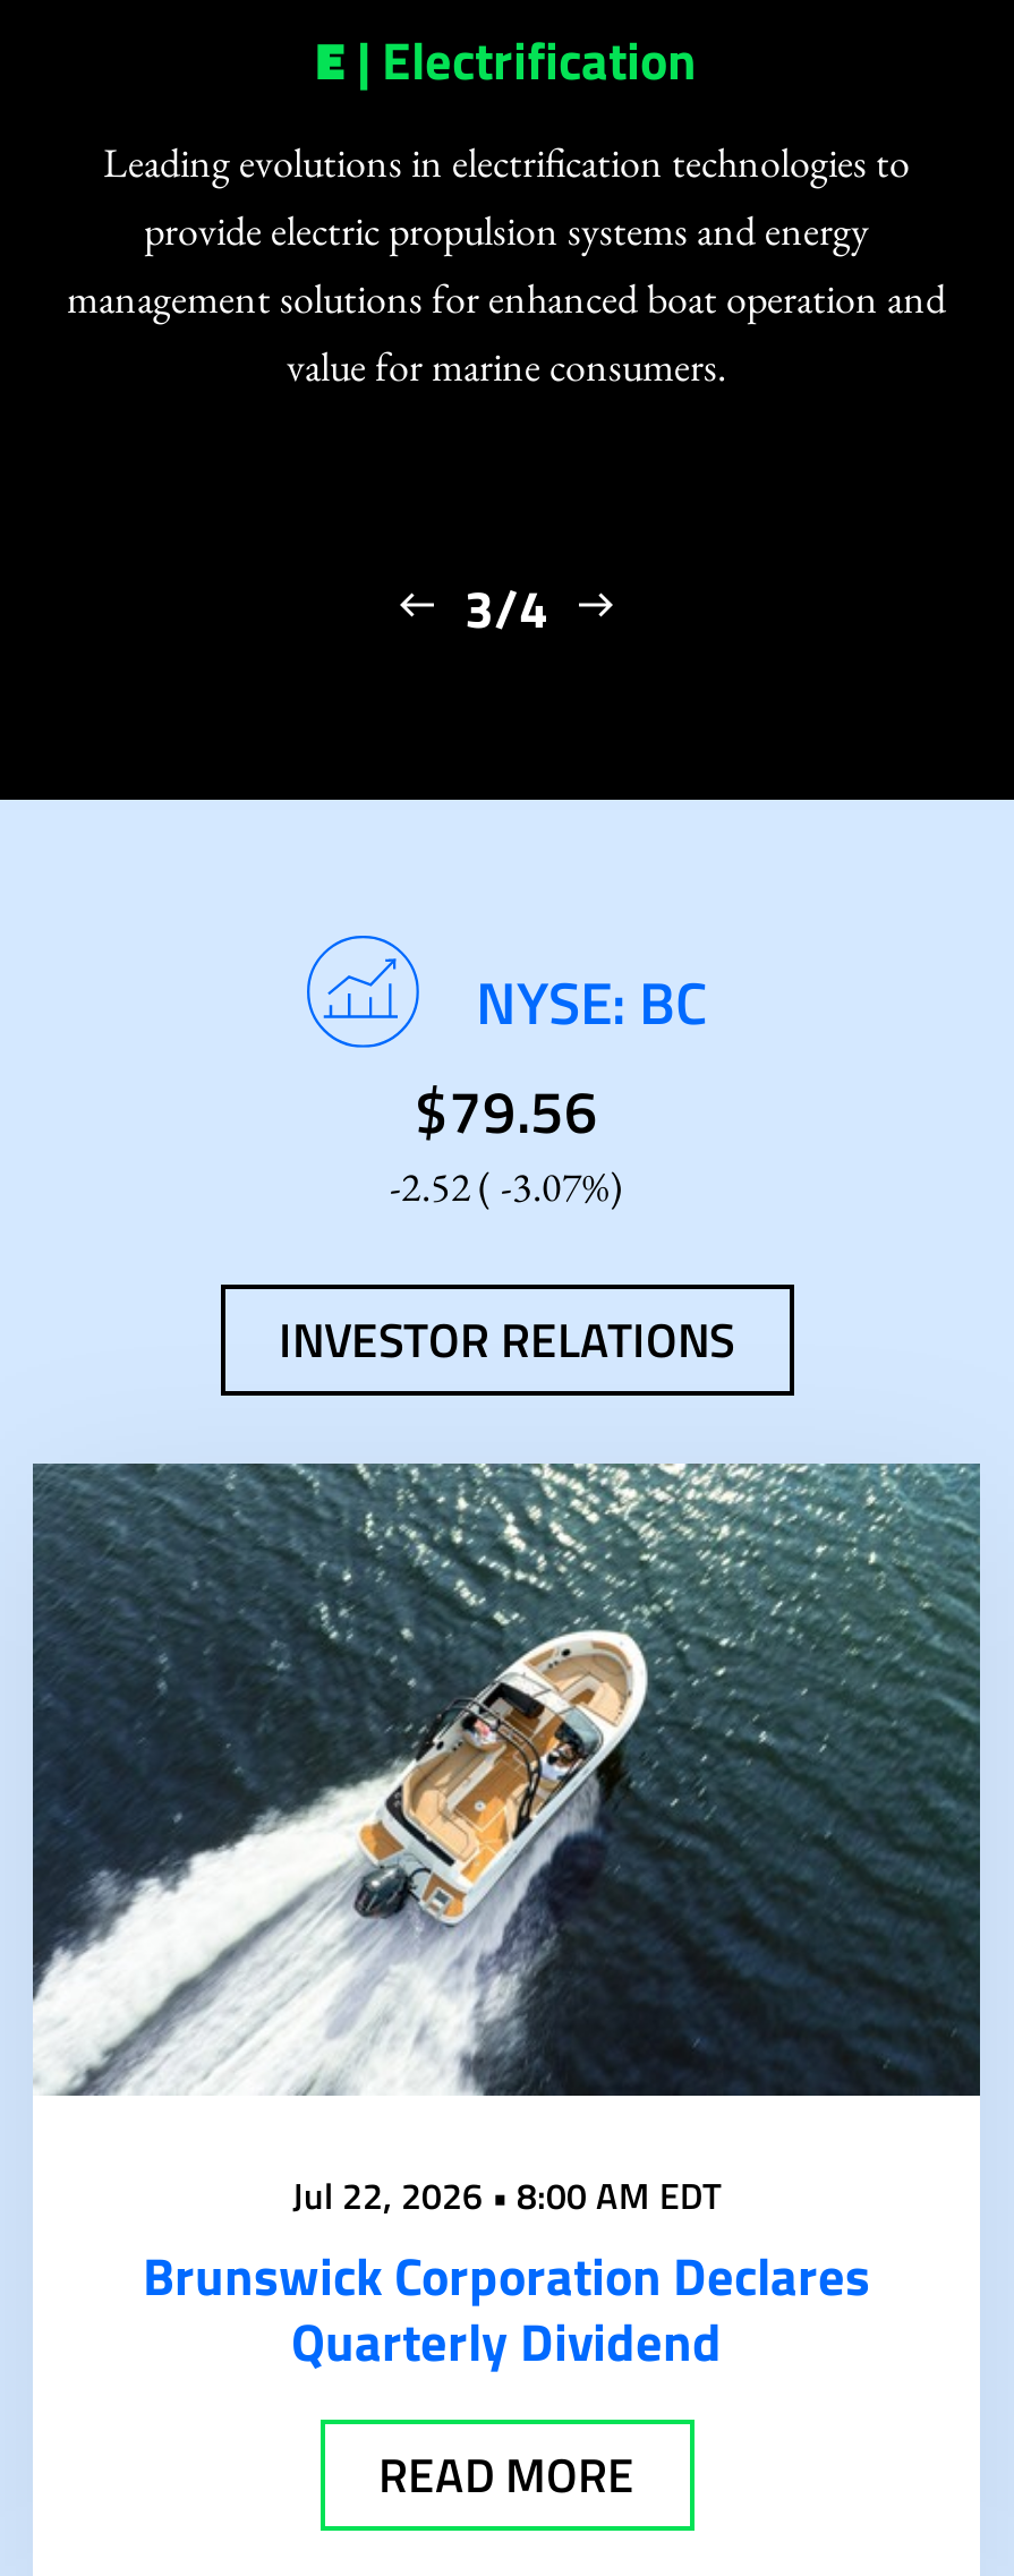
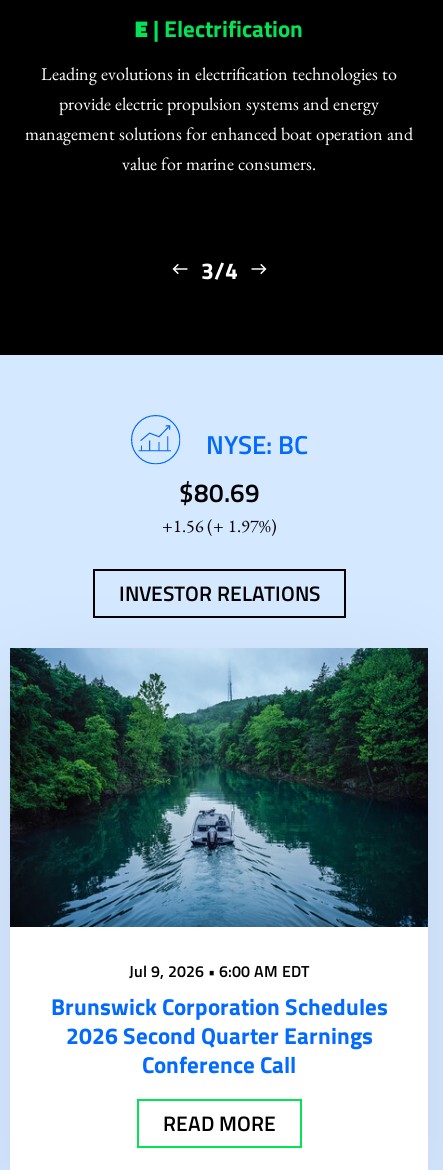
- $79.56
- -2.52 ( -3.07%)
+ $80.69
+ 1.56 (
+ 1.97%)

- [image]
- Jul 22, 2026 • 8:00 AM EDT
- Brunswick Corporation Declares
- Quarterly Dividend
+ [image]
+ Jul 9, 2026 • 6:00 AM EDT
+ Brunswick Corporation Schedules
+ 2026 Second Quarter Earnings
+ Conference Call
